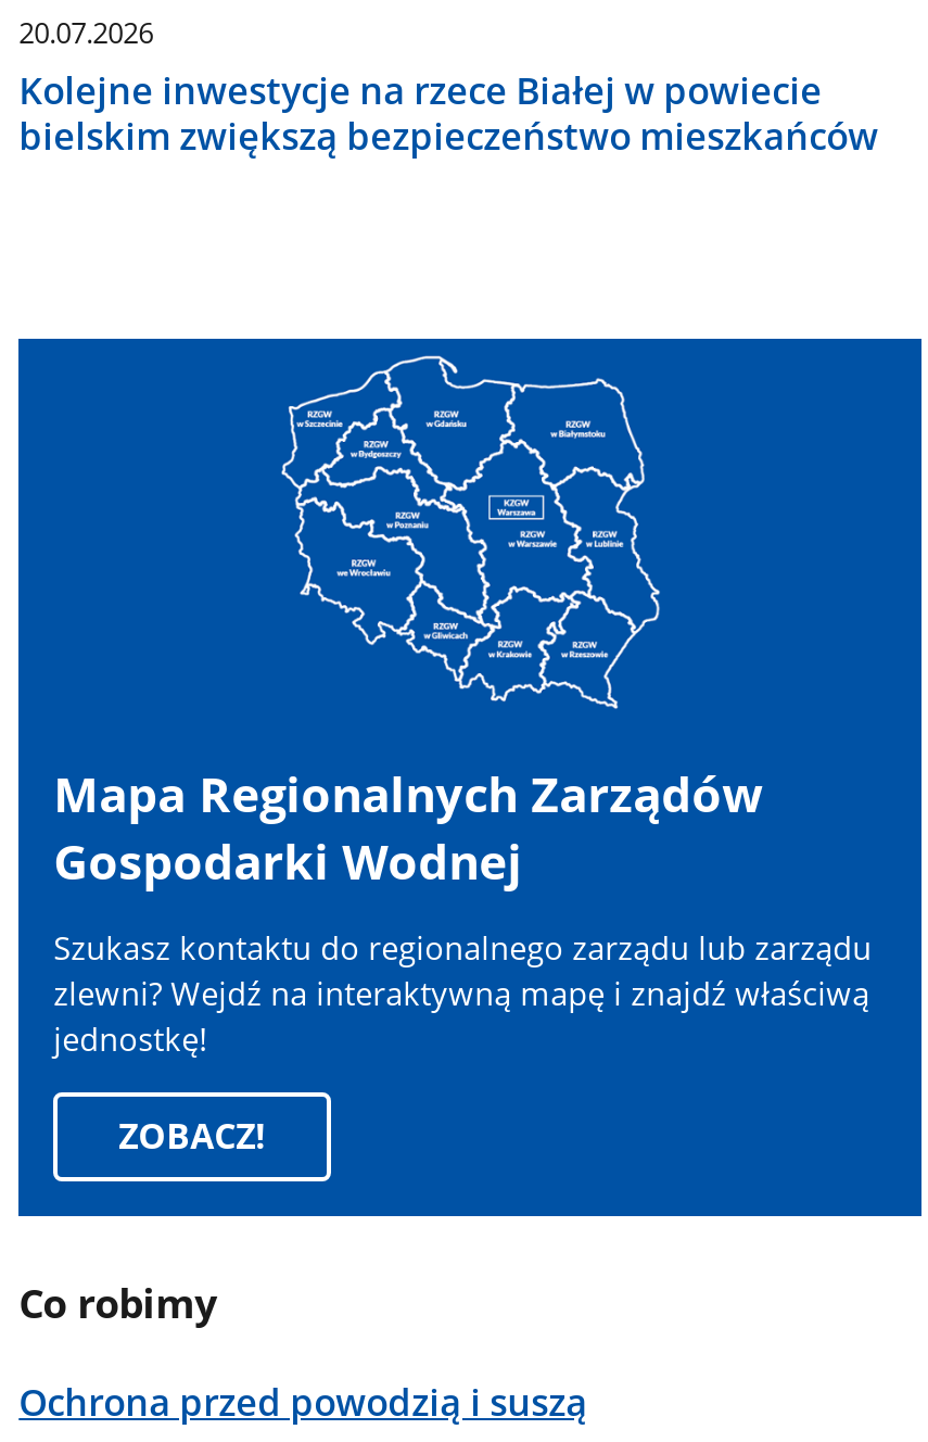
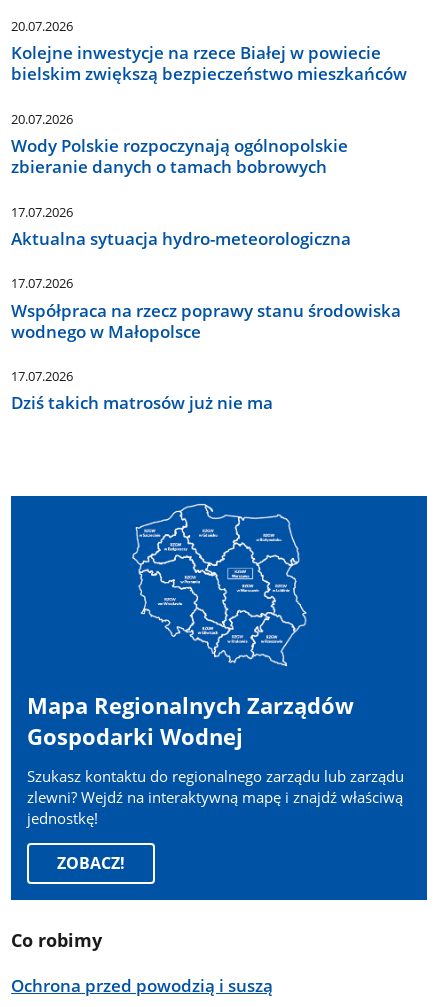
+ 20.07.2026
+ Wody Polskie rozpoczynają ogólnopolskie
+ zbieranie danych o tamach bobrowych
+ 17.07.2026
+ Aktualna sytuacja hydro-meteorologiczna
+ 17.07.2026
+ Współpraca na rzecz poprawy stanu środowiska
+ wodnego w Małopolsce
+ 17.07.2026
+ Dziś takich matrosów już nie ma
